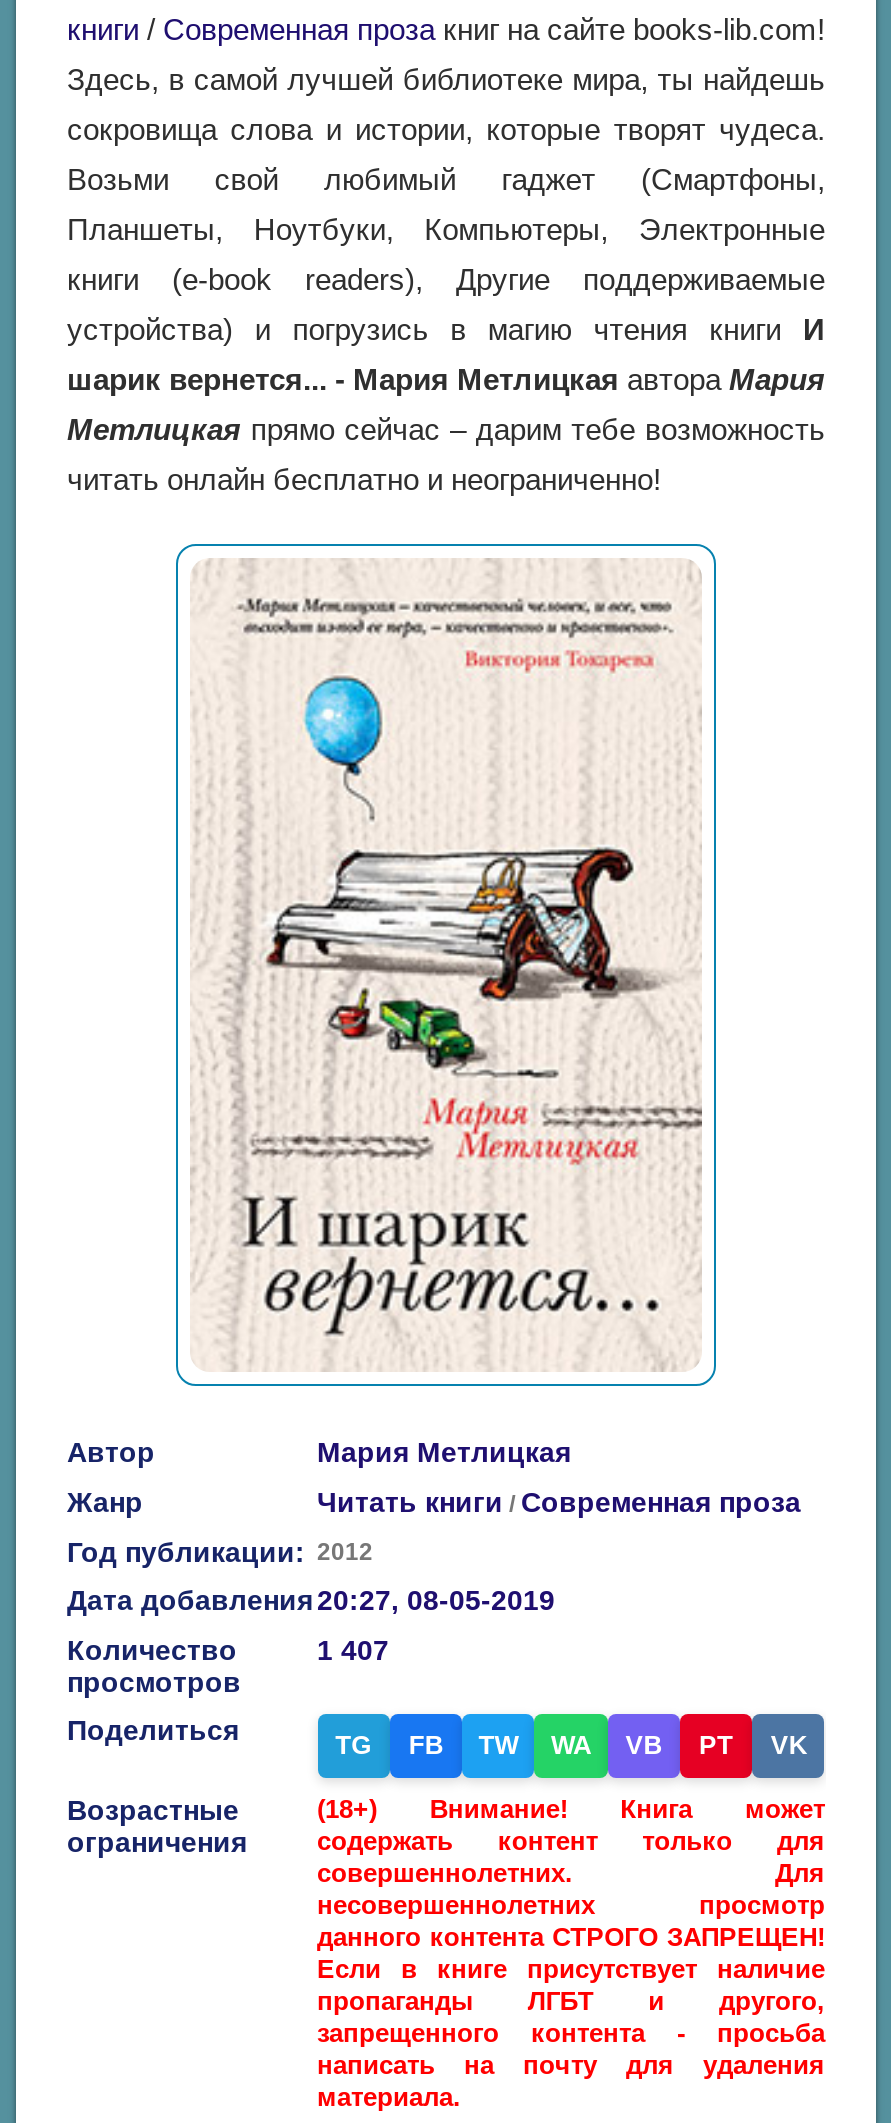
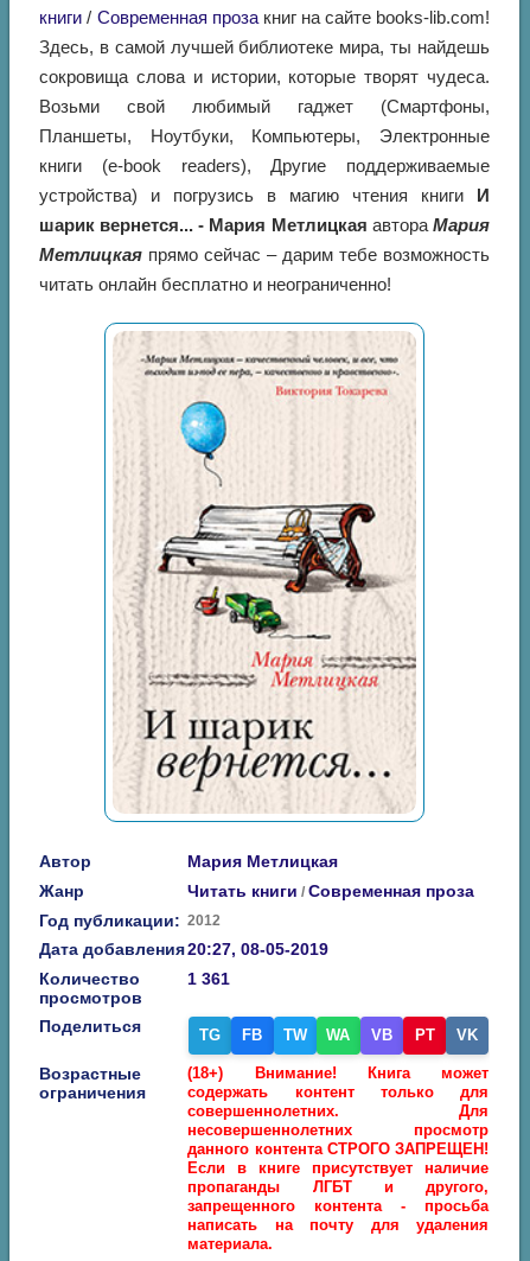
- 1 407
+ 1 361
